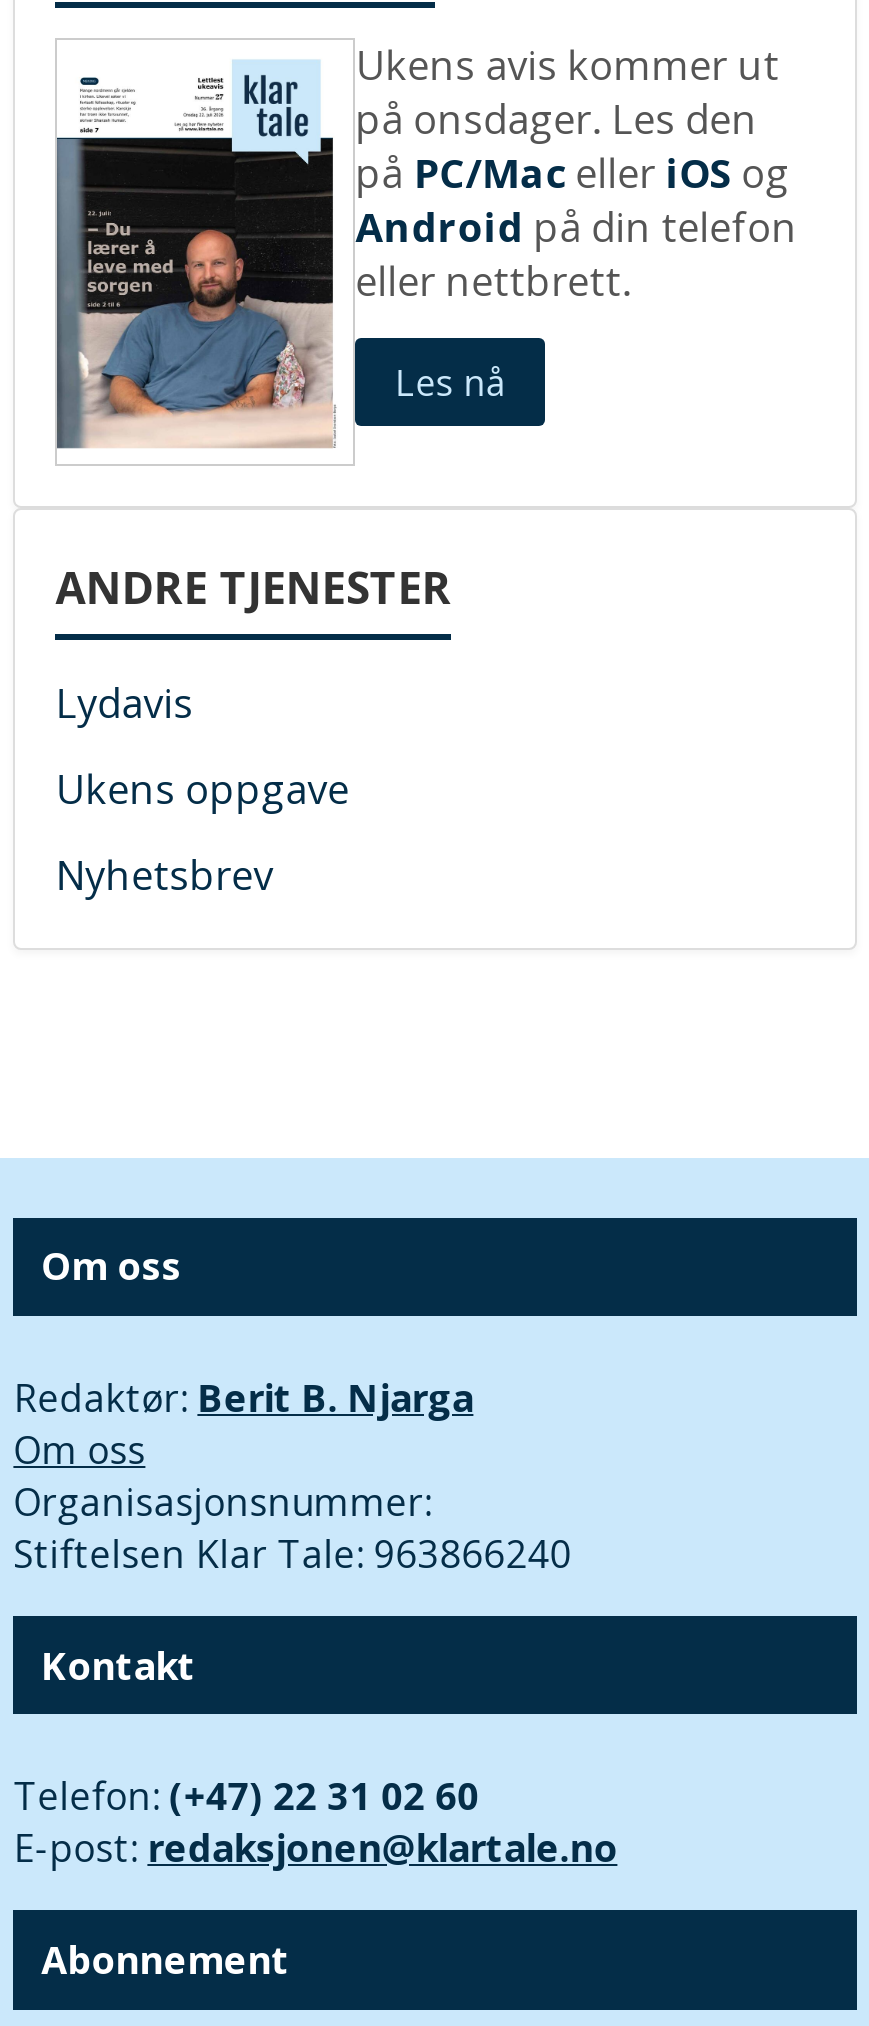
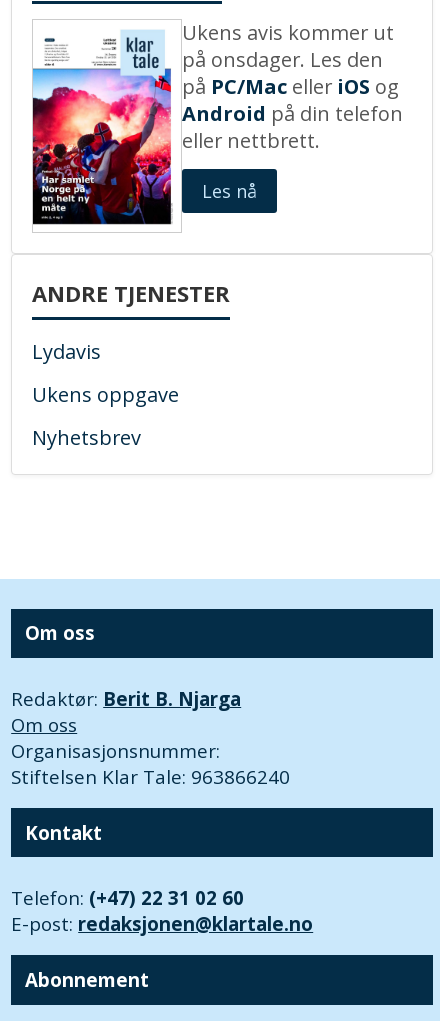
- [image]
+ [image]
